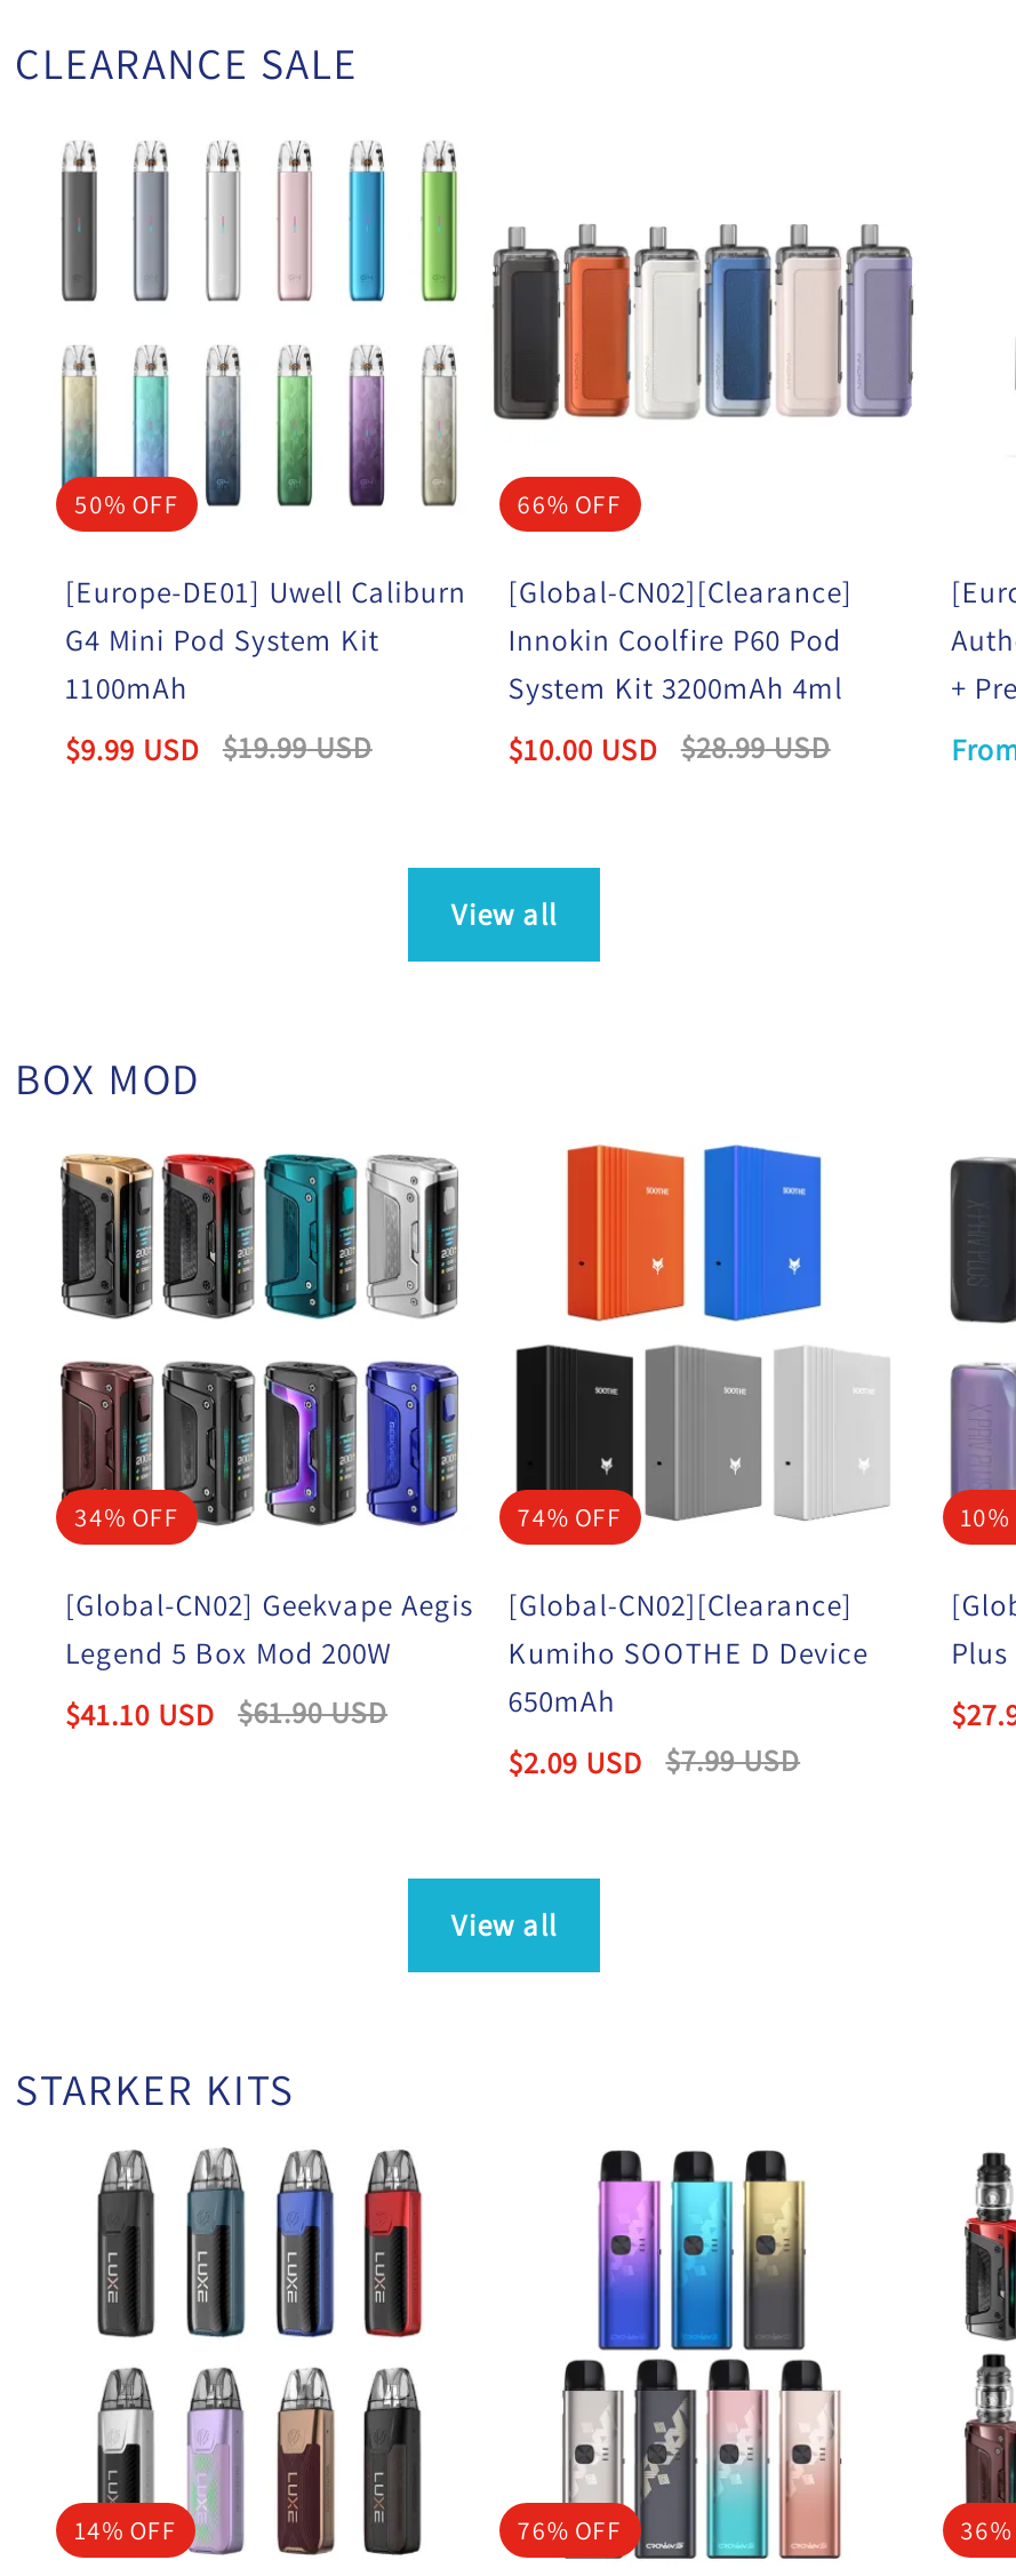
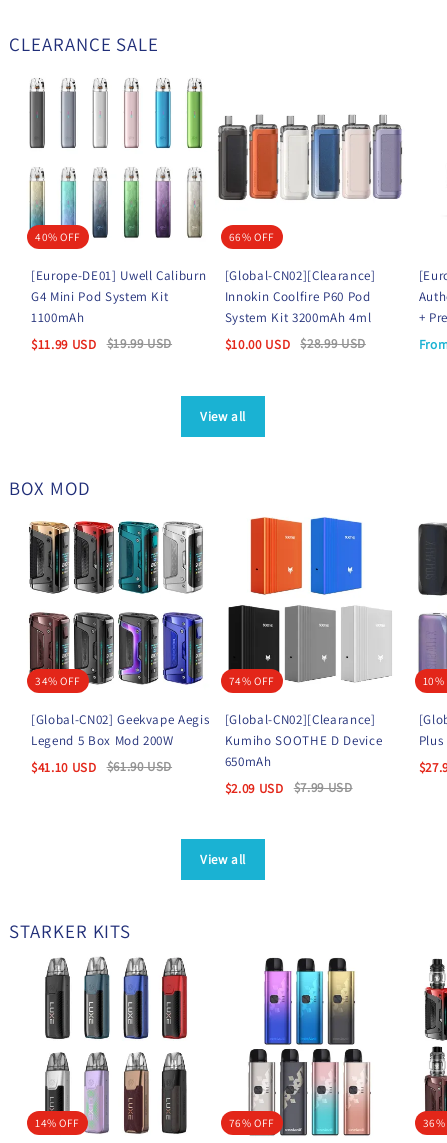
- 50% OFF
+ 40% OFF

- $9.99 USD $19.99USD
+ $11.99 USD $19.99USD
